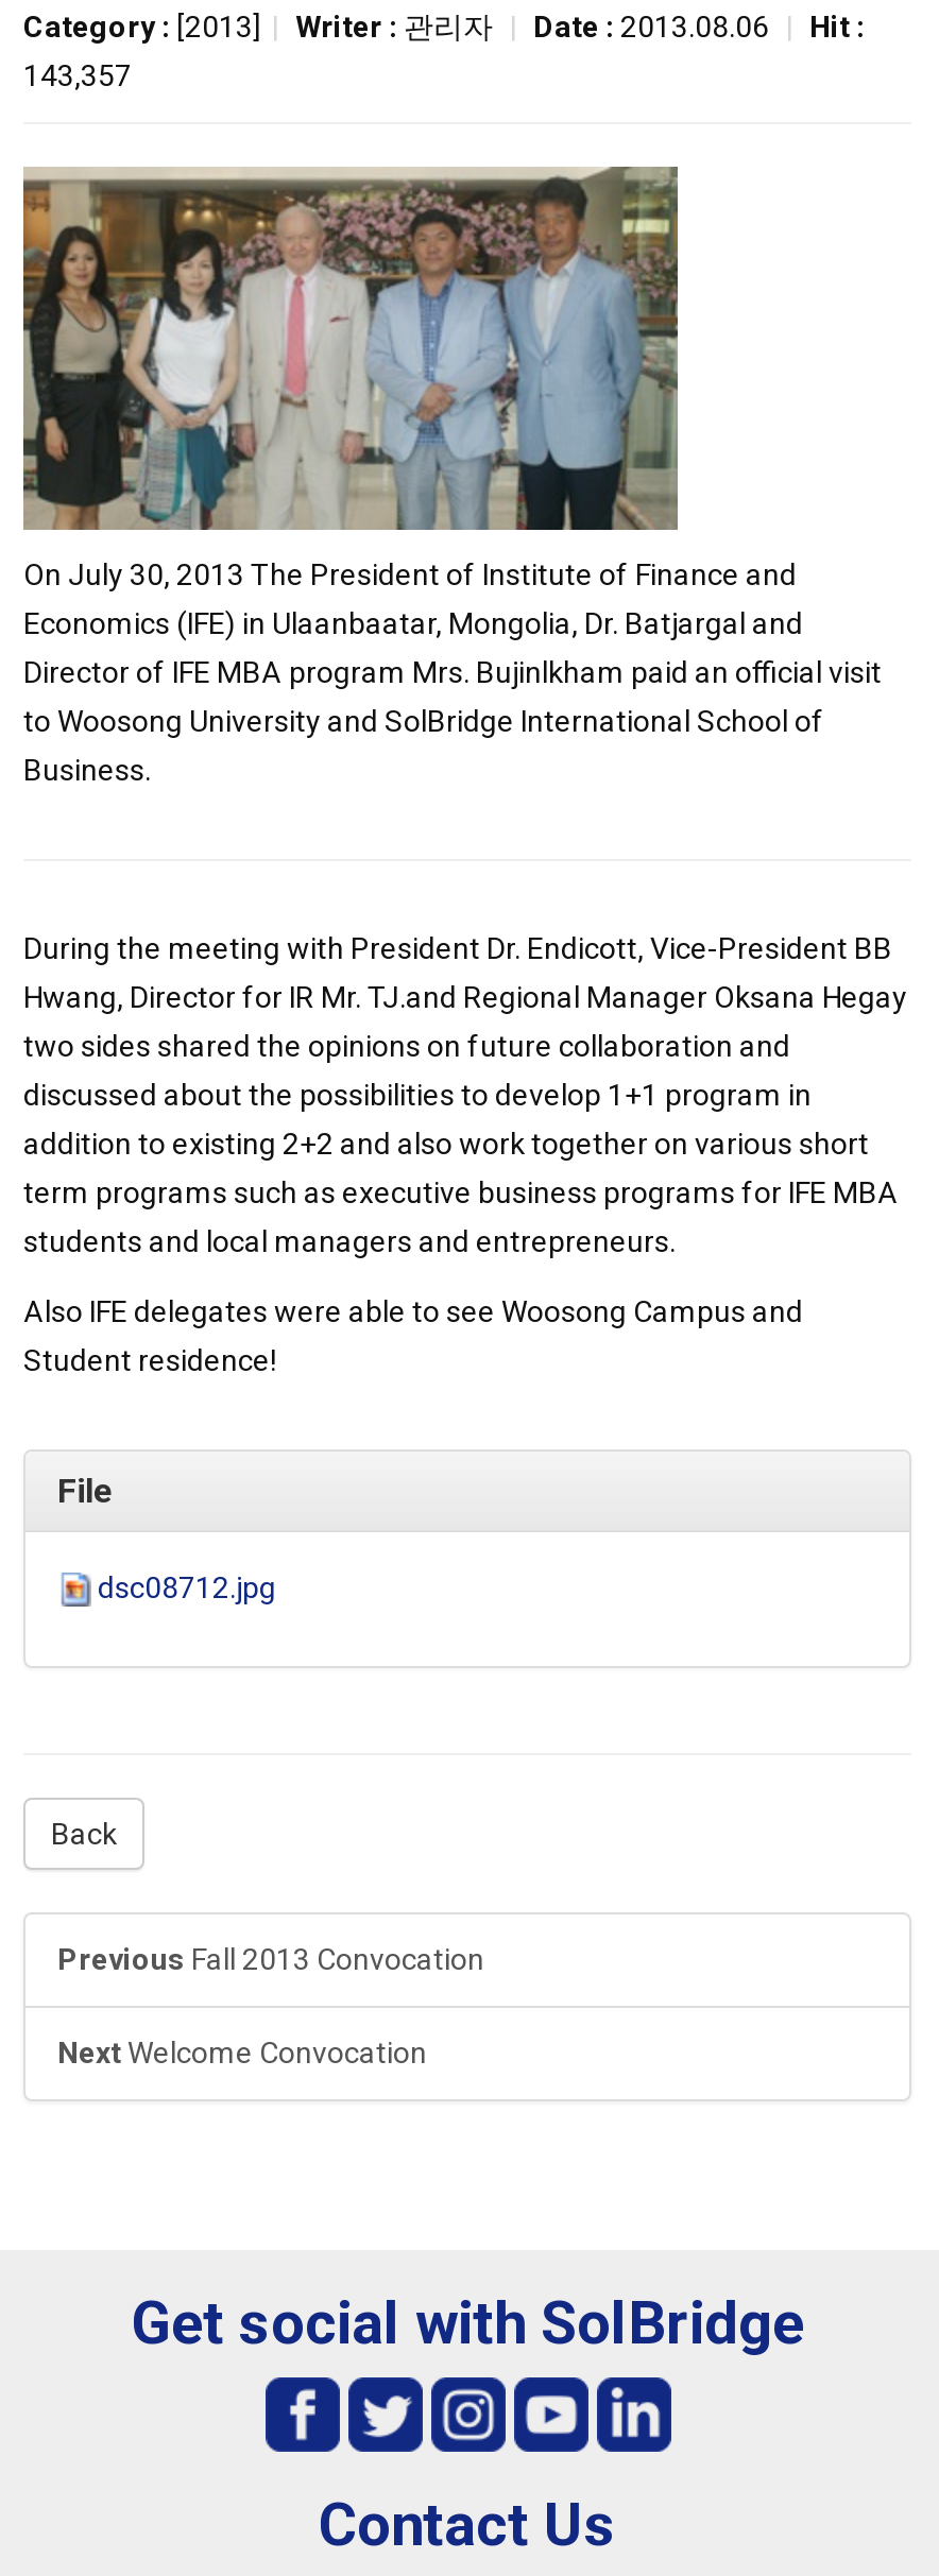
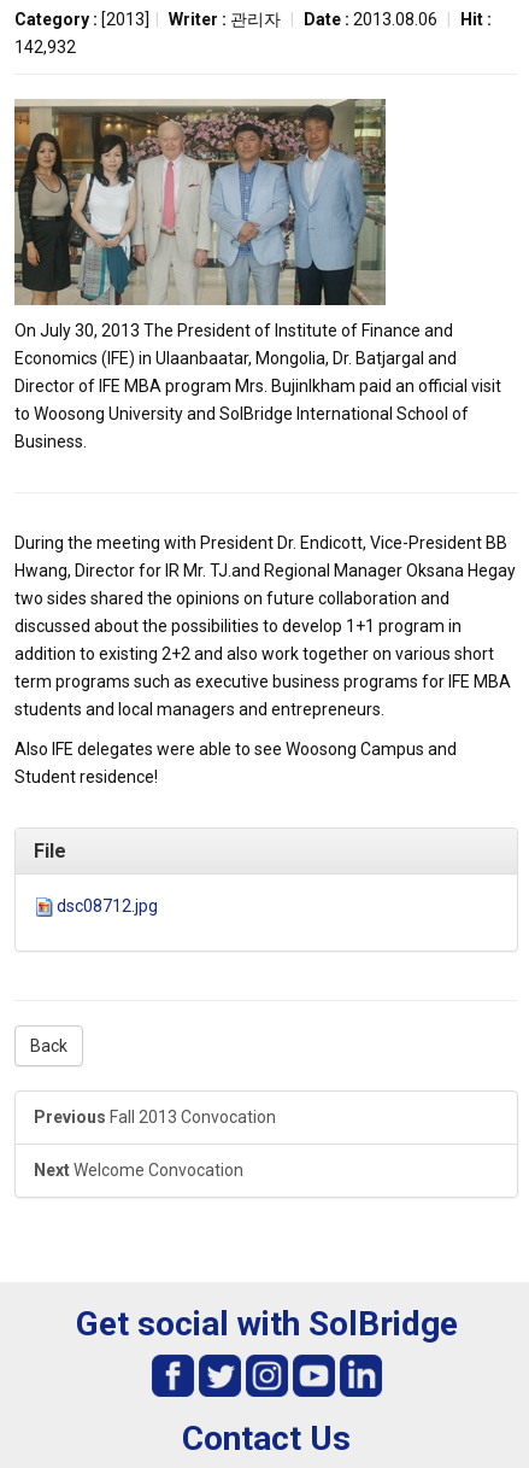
- 143,357
+ 142,932
